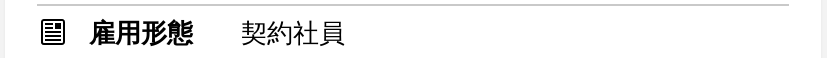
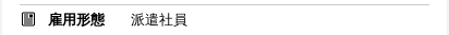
- 契約社員
+ 派遣社員
